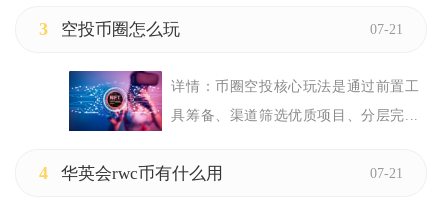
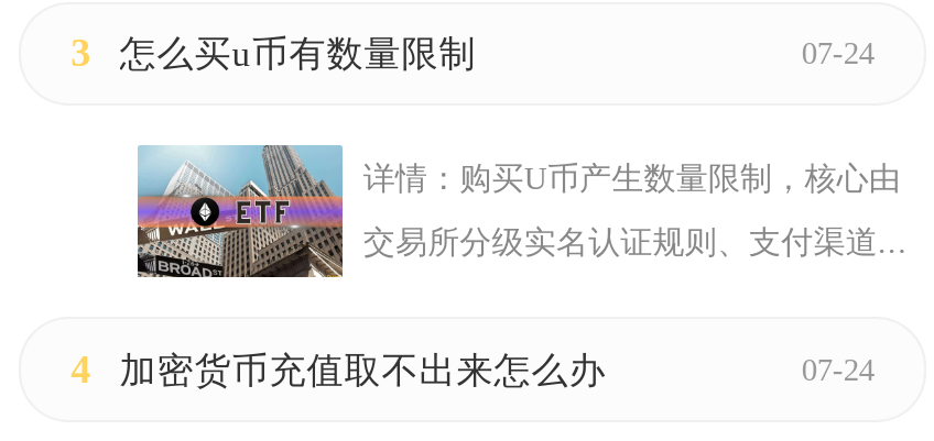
- 空投币圈怎么玩
- 07-21
+ 怎么买u币有数量限制
+ 07-24

- [image]
- 详情：币圈空投核心玩法是通过前置工
+ [image]
+ 详情：购买U币产生数量限制，核心由

- 具筹备、渠道筛选优质项目、分层完...
+ 交易所分级实名认证规则、支付渠道...

- 华英会rwc币有什么用
- 07-21
+ 加密货币充值取不出来怎么办
+ 07-24
